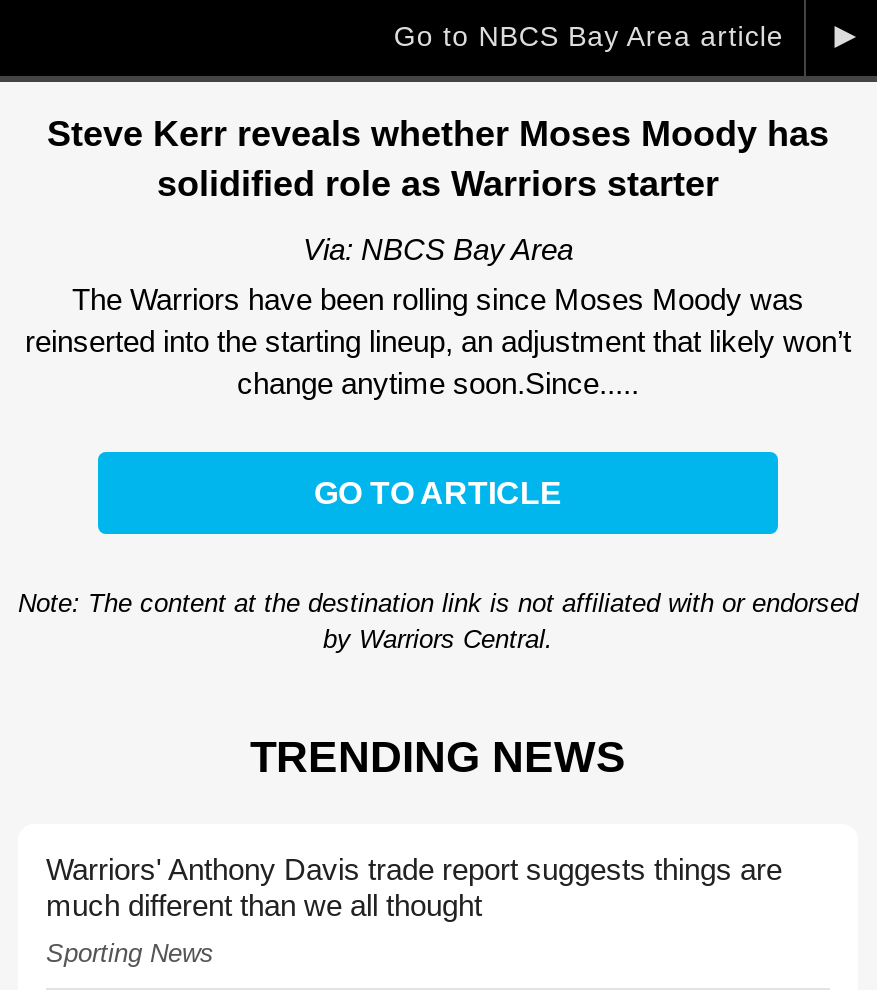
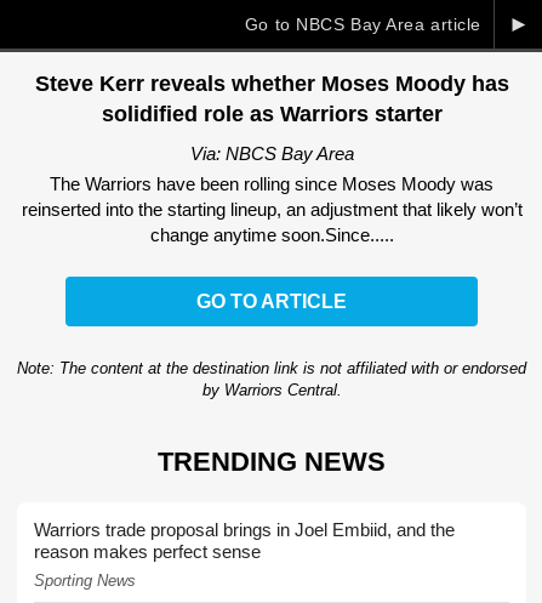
- Warriors' Anthony Davis trade report suggests things are
- much different than we all thought
+ Warriors trade proposal brings in Joel Embiid, and the
+ reason makes perfect sense
